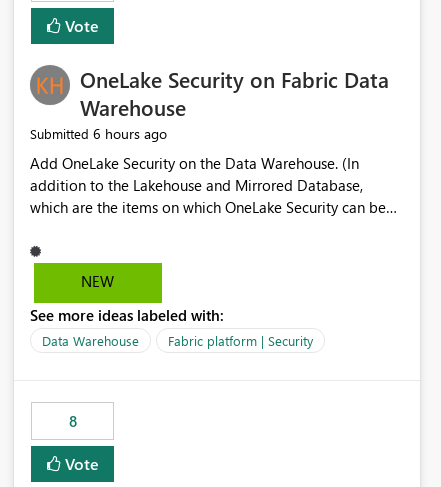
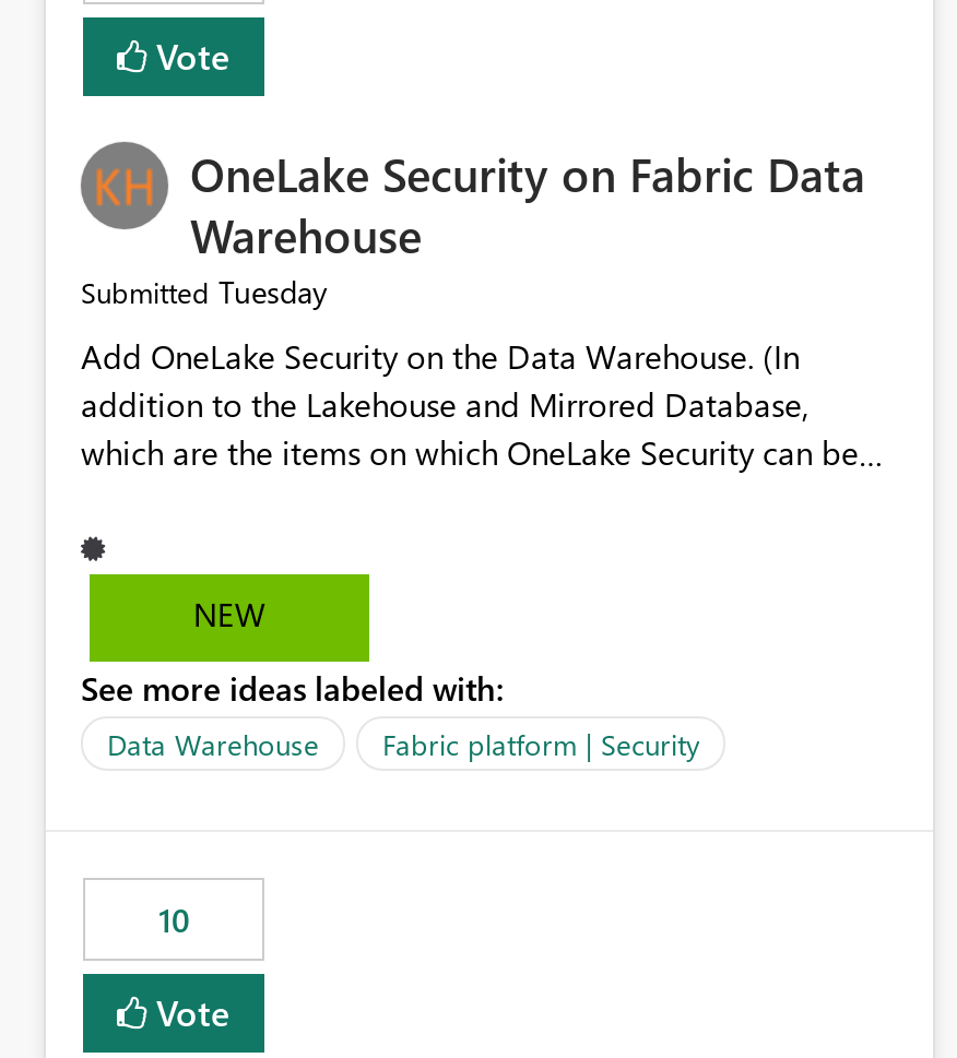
- Submitted 6 hours ago
+ Submitted Tuesday

- 8
+ 10
